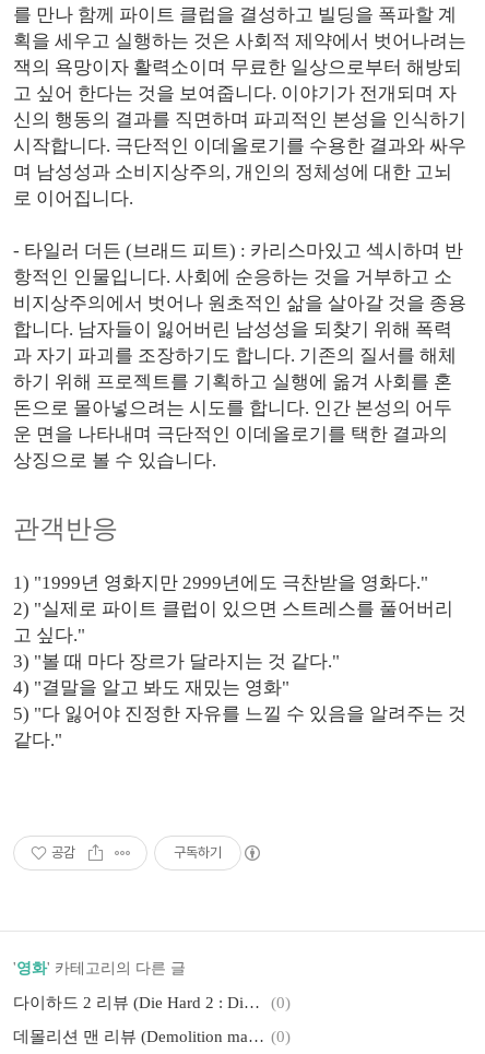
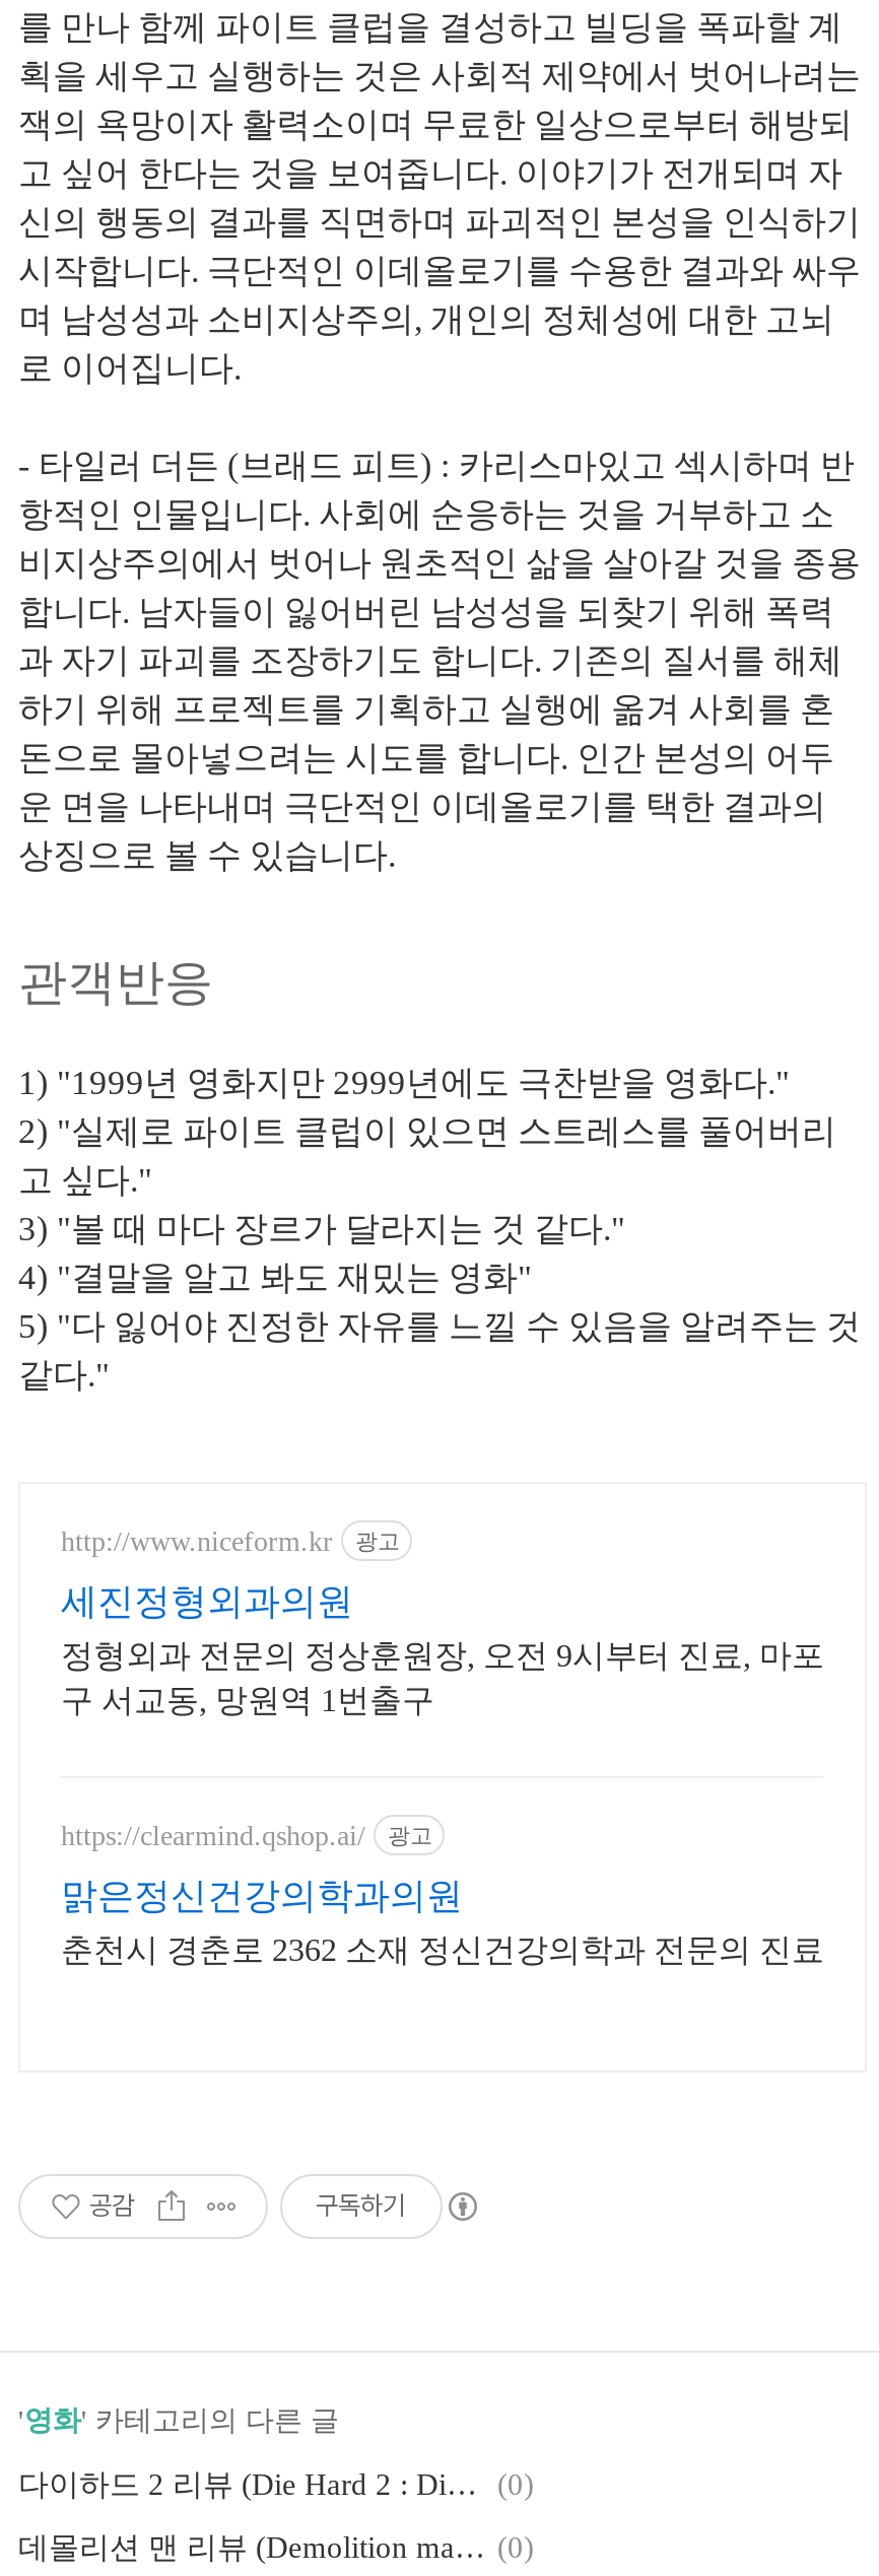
+ http://www.niceform.kr
+ 광고
+ 세진정형외과의원
+ 정형외과 전문의 정상훈원장, 오전 9시부터 진료, 마포
+ 구 서교동, 망원역 1번출구

+ https://clearmind.qshop.ai/
+ 광고
+ 맑은정신건강의학과의원
+ 춘천시 경춘로 2362 소재 정신건강의학과 전문의 진료
